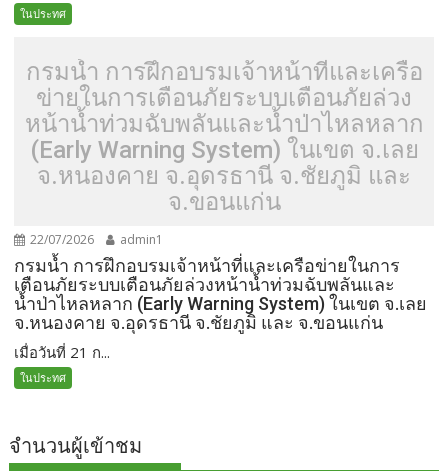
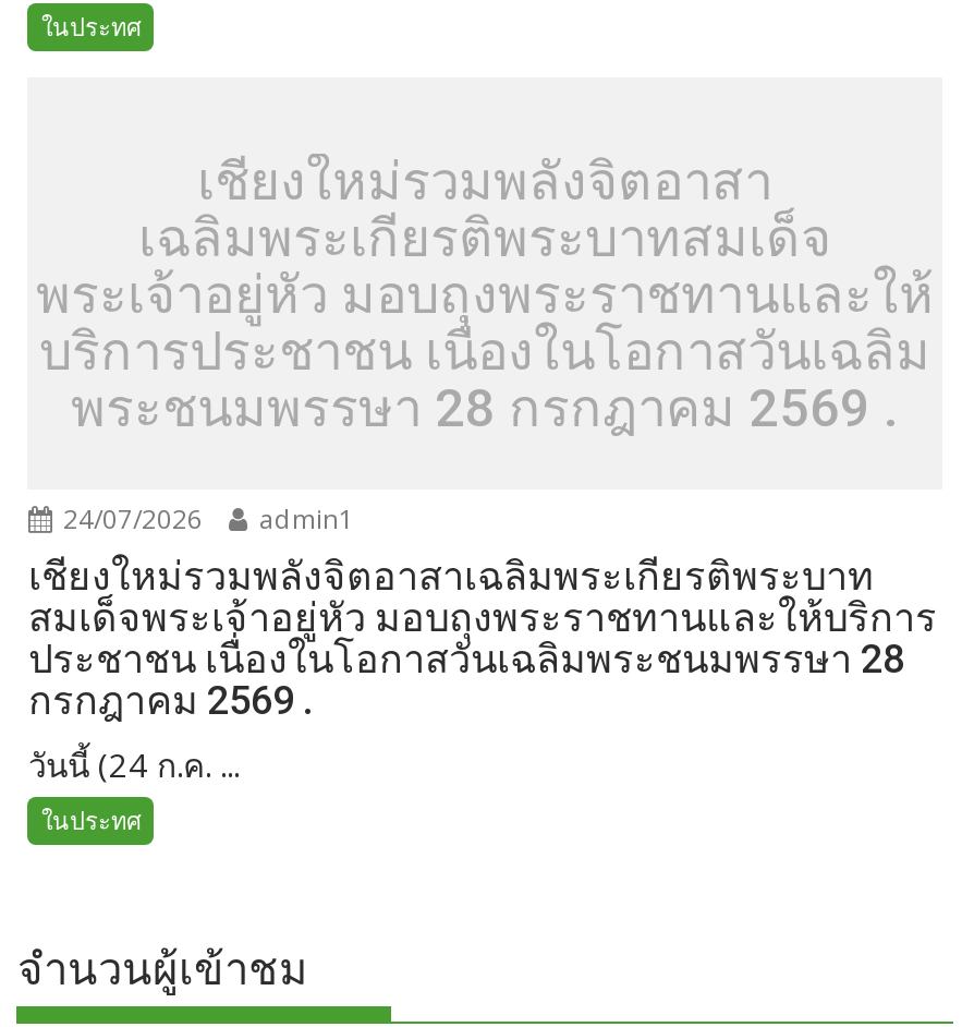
- กรมน้ำ การฝึกอบรมเจ้าหน้าที่และเครือ
- ข่ายในการเตือนภัยระบบเตือนภัยล่วง
- หน้าน้ำท่วมฉับพลันและน้ำป่าไหลหลาก
- (Early Warning System) ในเขต จ.เลย
- จ.หนองคาย จ.อุดรธานี จ.ชัยภูมิ และ
- จ.ขอนแก่น
+ เชียงใหม่รวมพลังจิตอาสา
+ เฉลิมพระเกียรติพระบาทสมเด็จ
+ พระเจ้าอยู่หัว มอบถุงพระราชทานและให้
+ บริการประชาชน เนื่องในโอกาสวันเฉลิม
+ พระชนมพรรษา 28 กรกฎาคม 2569 .

- 22/07/2026 admin1
+ 24/07/2026 admin1

- กรมน้ำ การฝึกอบรมเจ้าหน้าที่และเครือข่ายในการ
- เตือนภัยระบบเตือนภัยล่วงหน้าน้ำท่วมฉับพลันและ
- น้ำป่าไหลหลาก (Early Warning System) ในเขต จ.เลย
- จ.หนองคาย จ.อุดรธานี จ.ชัยภูมิ และ จ.ขอนแก่น
- เมื่อวันที่ 21 ก...
+ เชียงใหม่รวมพลังจิตอาสาเฉลิมพระเกียรติพระบาท
+ สมเด็จพระเจ้าอยู่หัว มอบถุงพระราชทานและให้บริการ
+ ประชาชน เนื่องในโอกาสวันเฉลิมพระชนมพรรษา 28
+ กรกฎาคม 2569 .
+ วันนี้ (24 ก.ค. ...
